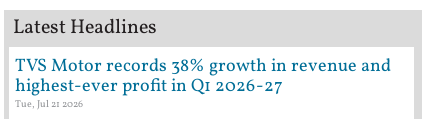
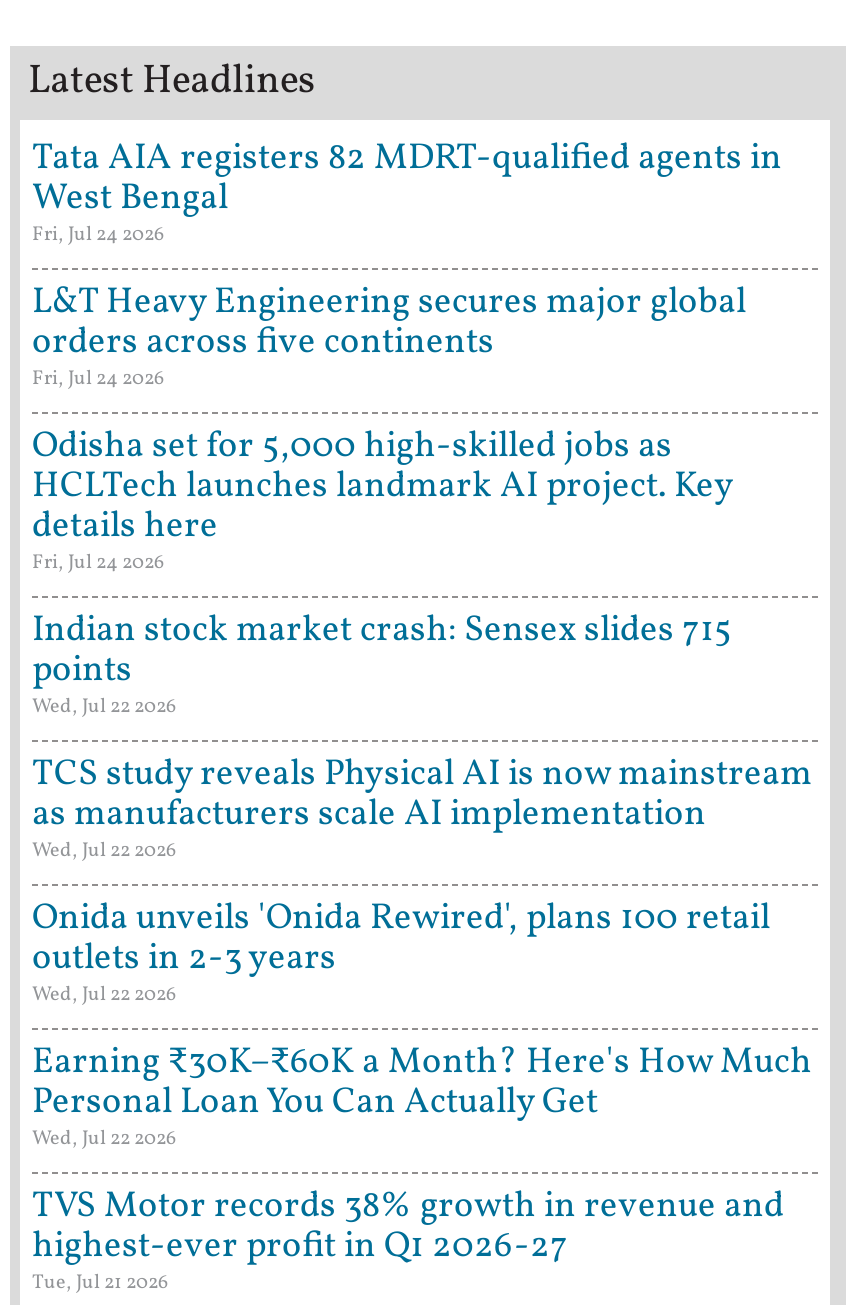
+ Tata AIA registers 82 MDRT-qualified agents in
+ West Bengal
+ Fri, Jul 24 2026
+ L&T Heavy Engineering secures major global
+ orders across five continents
+ Fri, Jul 24 2026
+ Odisha set for 5,000 high-skilled jobs as
+ HCLTech launches landmark AI project. Key
+ details here
+ Fri, Jul 24 2026
+ Indian stock market crash: Sensex slides 715
+ points
+ Wed, Jul 22 2026
+ TCS study reveals Physical AI is now mainstream
+ as manufacturers scale AI implementation
+ Wed, Jul 22 2026
+ Onida unveils 'Onida Rewired', plans 100 retail
+ outlets in 2-3 years
+ Wed, Jul 22 2026
+ Earning ₹30K–₹60K a Month? Here's How Much
+ Personal Loan You Can Actually Get
+ Wed, Jul 22 2026
